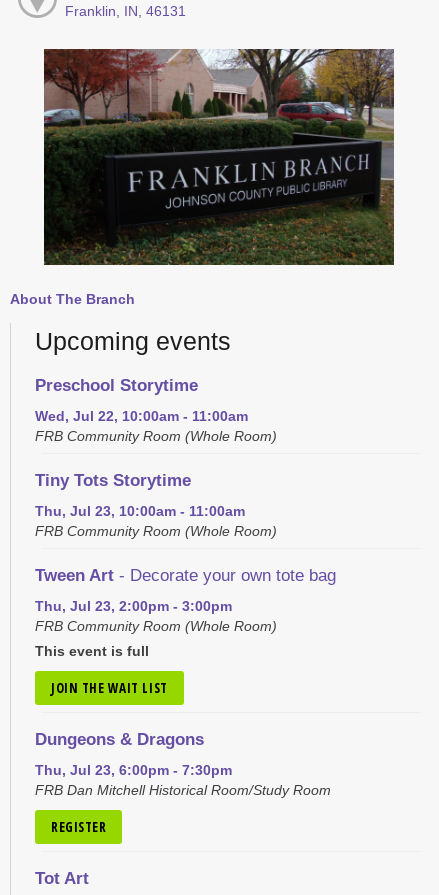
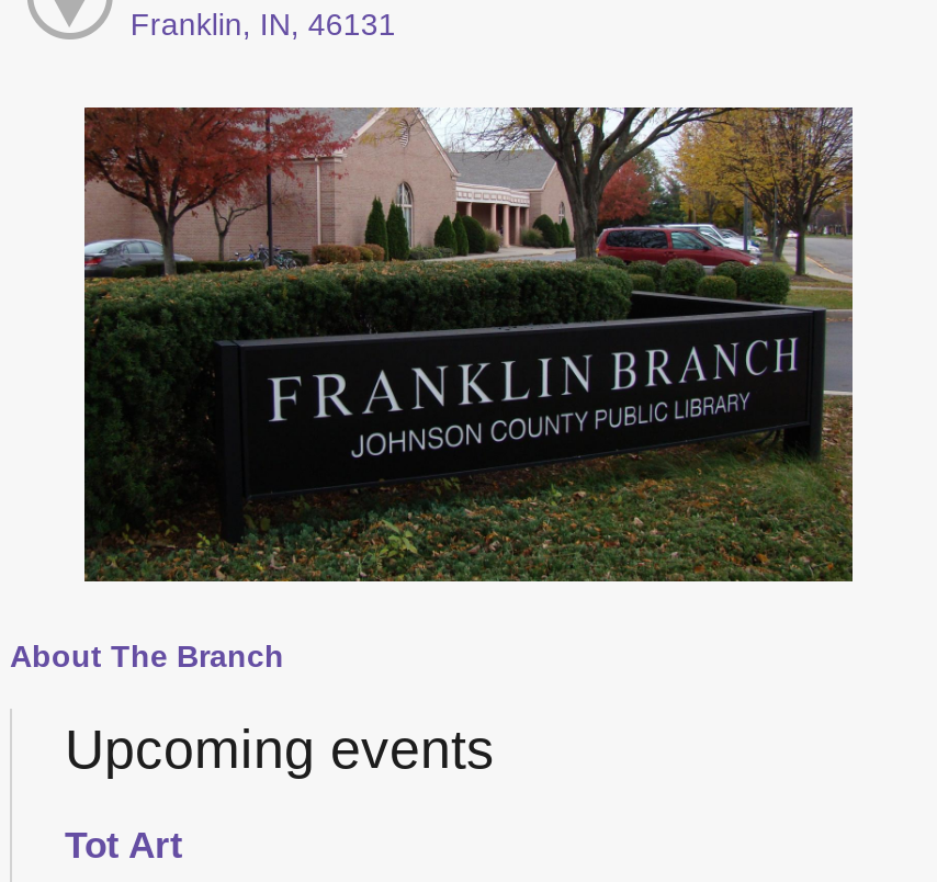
- Preschool Storytime
- Wed, Jul 22, 10:00am - 11:00am
- FRB Community Room (Whole Room)
- Tiny Tots Storytime
- Thu, Jul 23, 10:00am - 11:00am
- FRB Community Room (Whole Room)
- Tween Art - Decorate your own tote bag
- Thu, Jul 23, 2:00pm - 3:00pm
- FRB Community Room (Whole Room)
- This event is full
- JOIN THE WAIT LIST
- Dungeons & Dragons
- Thu, Jul 23, 6:00pm - 7:30pm
- FRB Dan Mitchell Historical Room/Study Room
- REGISTER
